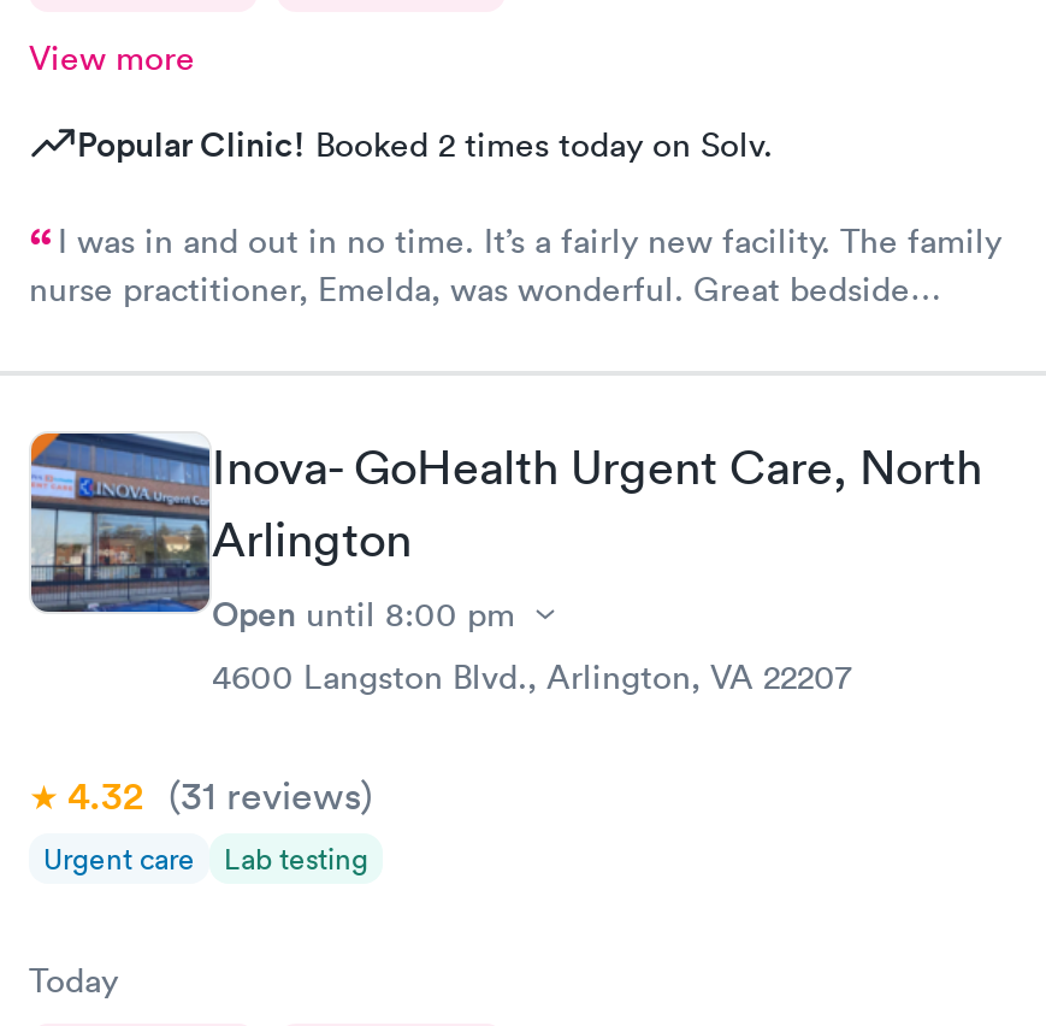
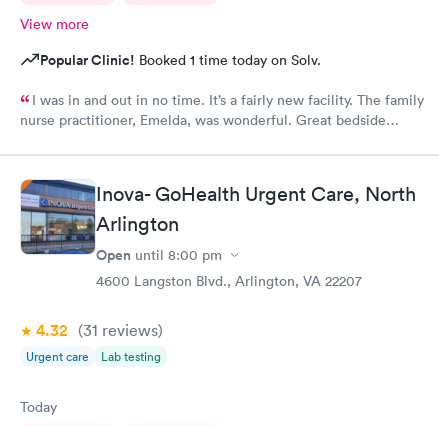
- Popular Clinic! Booked 2 times today on Solv.
+ Popular Clinic! Booked 1 time today on Solv.
